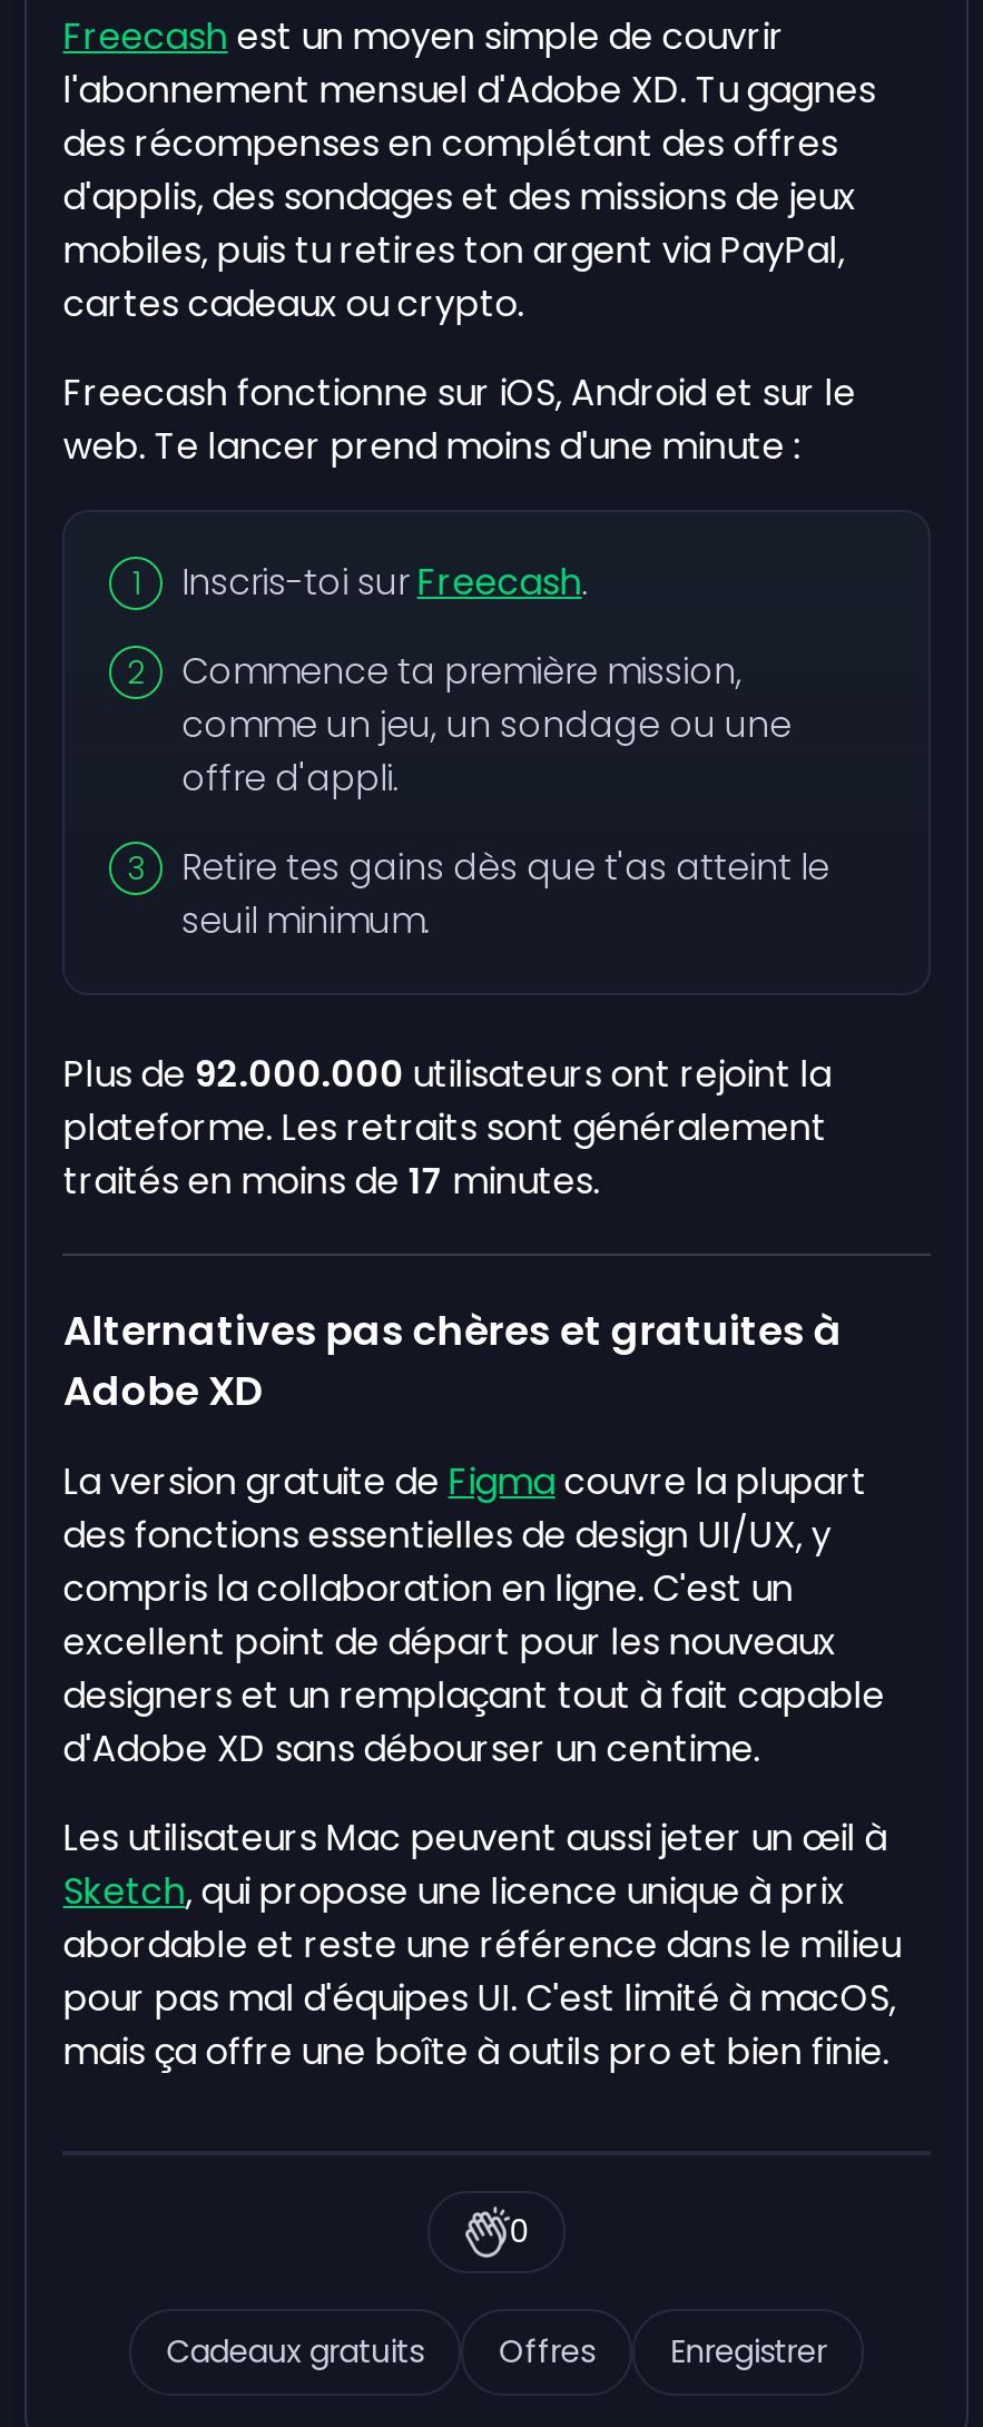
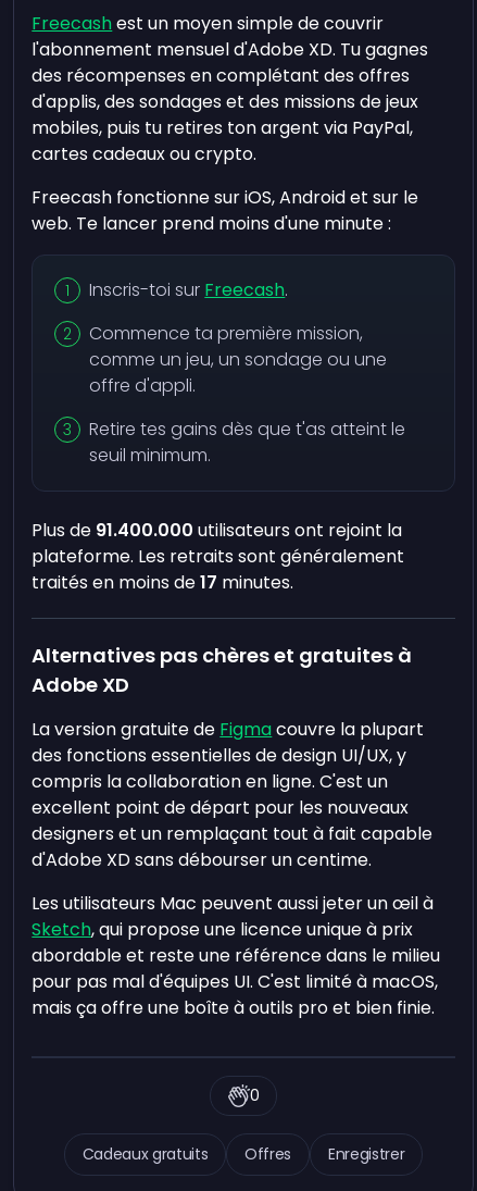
- Plus de 92.000.000 utilisateurs ont rejoint la
+ Plus de 91.400.000 utilisateurs ont rejoint la
